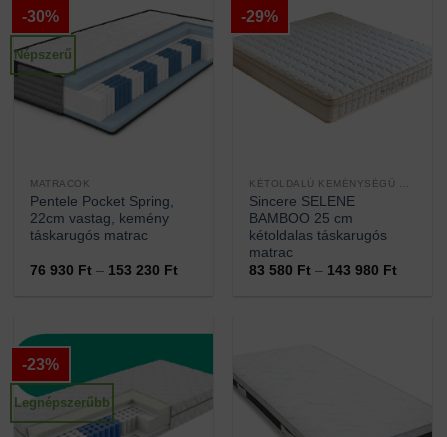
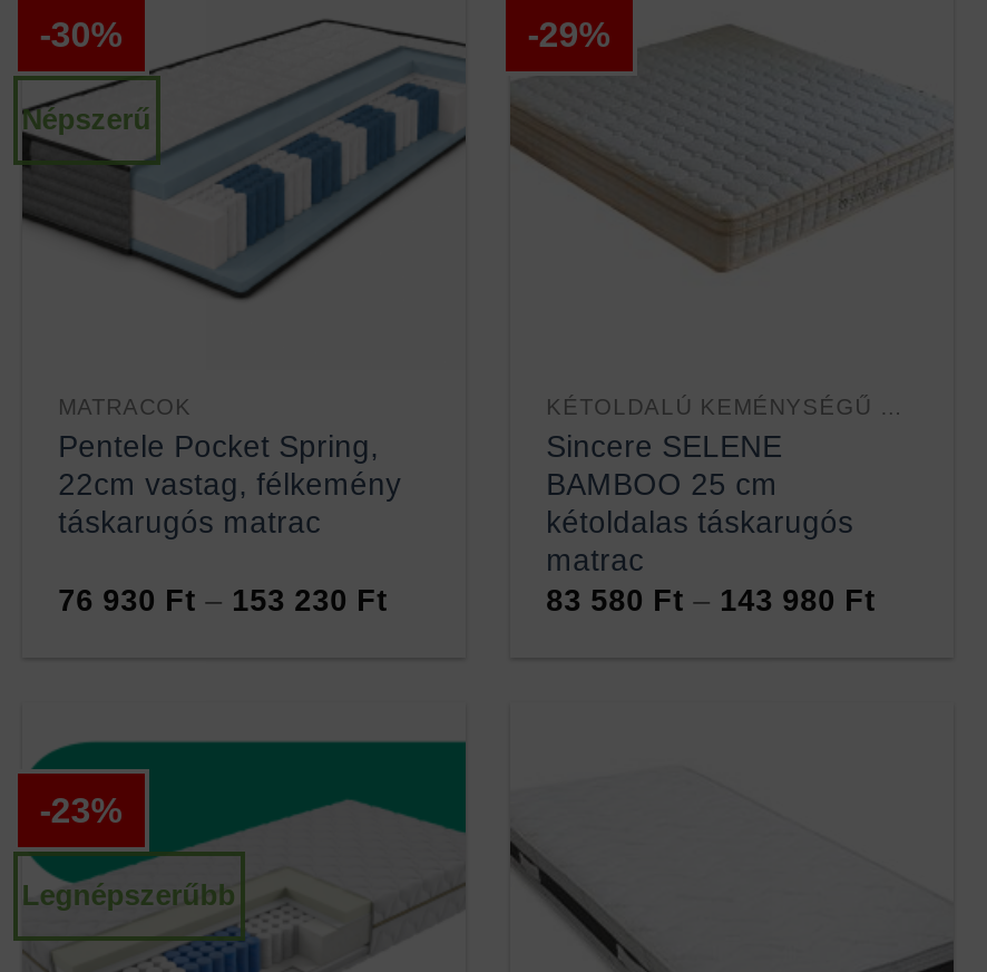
- 22cm vastag, kemény
+ 22cm vastag, félkemény
